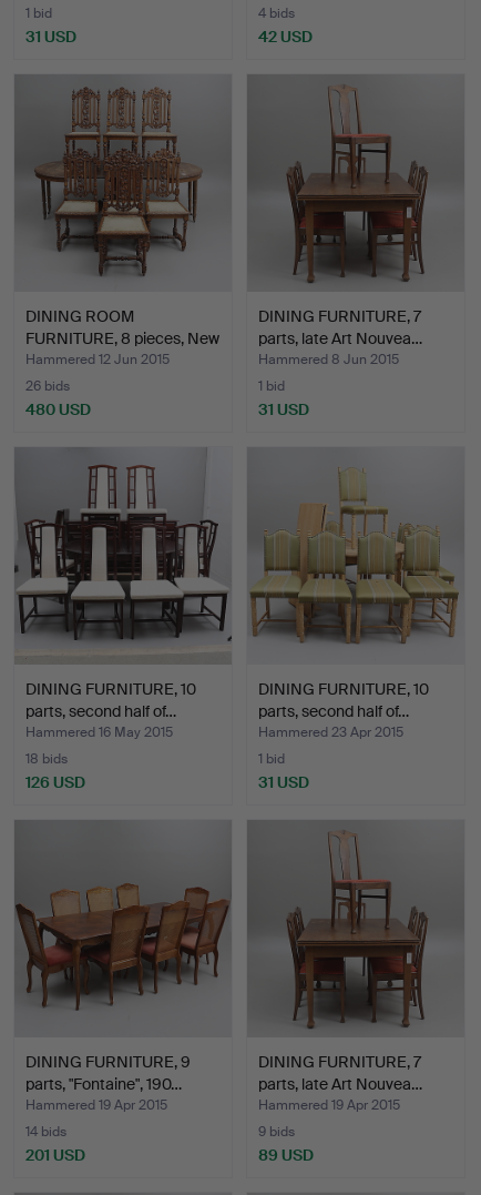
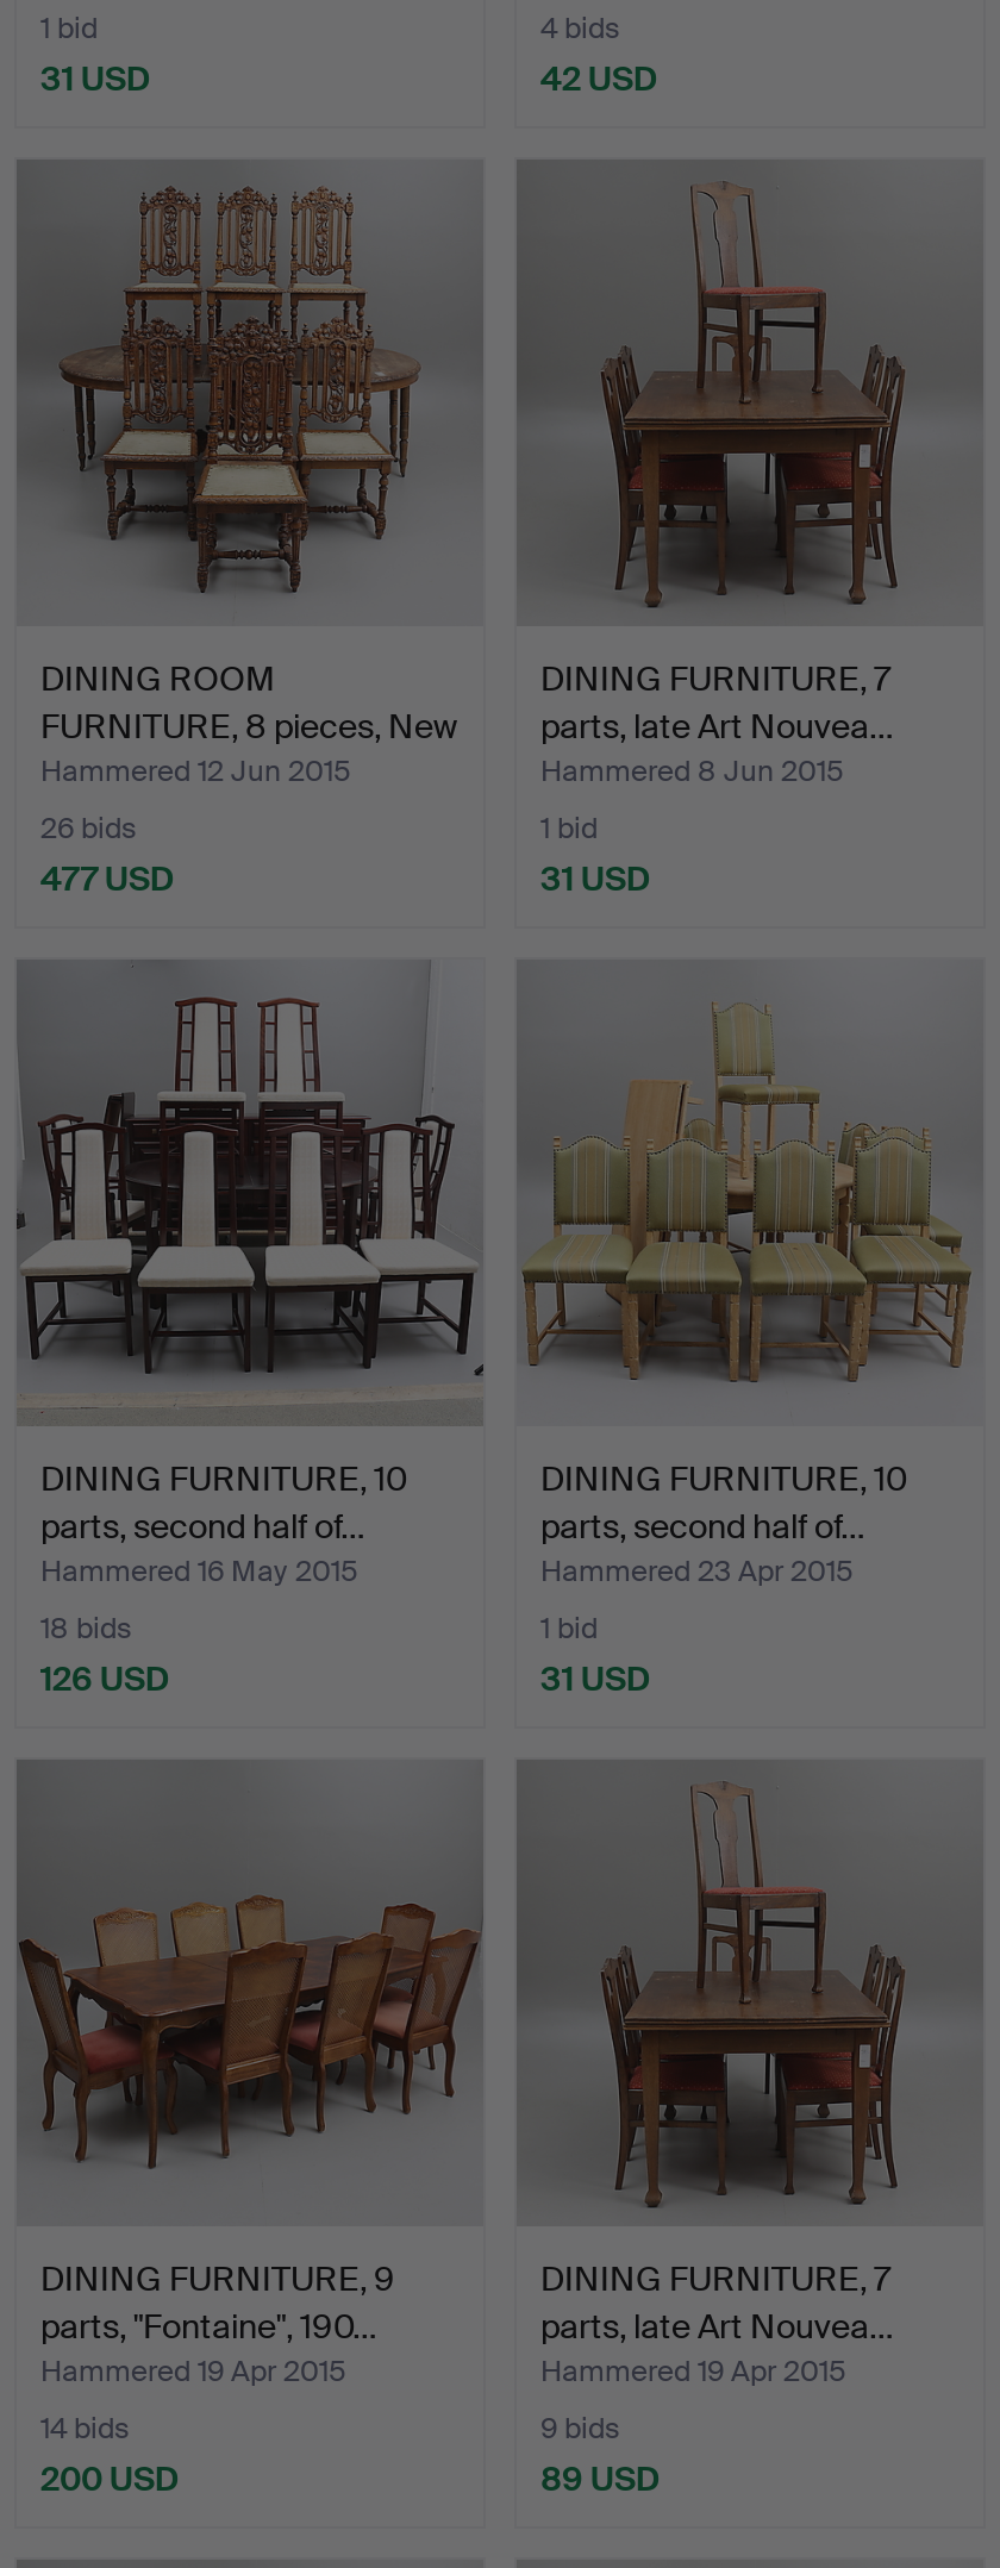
- 480 USD
+ 477 USD

- 201 USD
+ 200 USD
